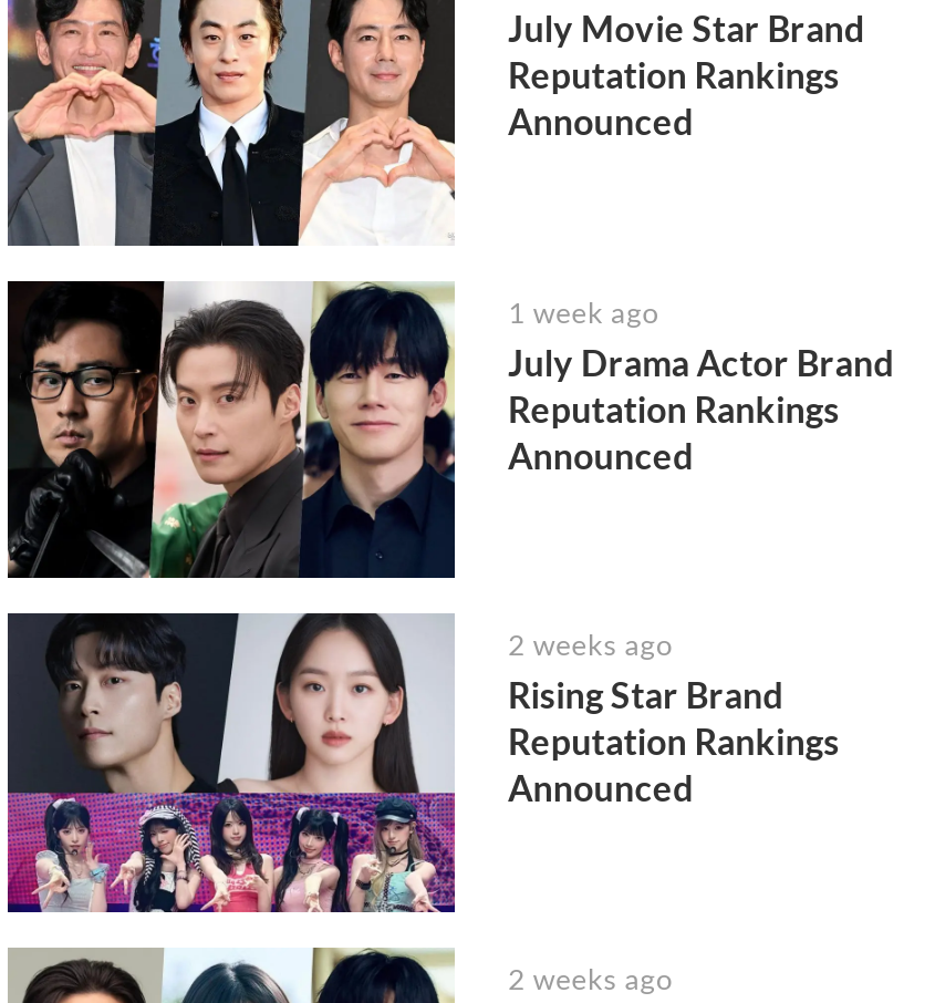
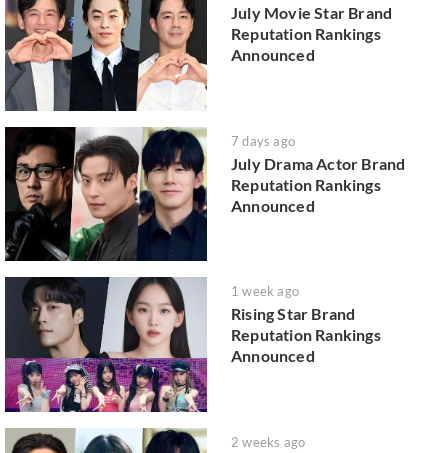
- 1 week ago
+ 7 days ago

- 2 weeks ago
+ 1 week ago
